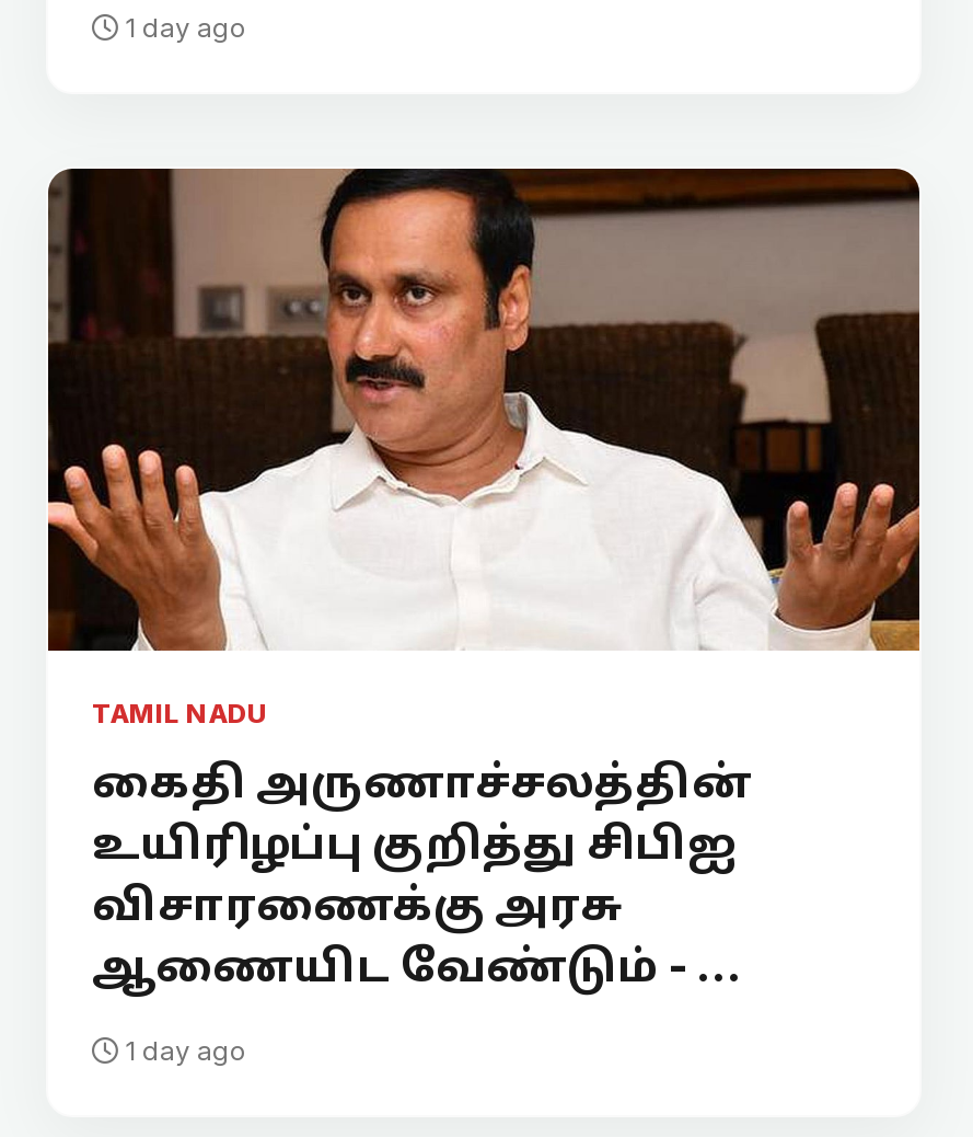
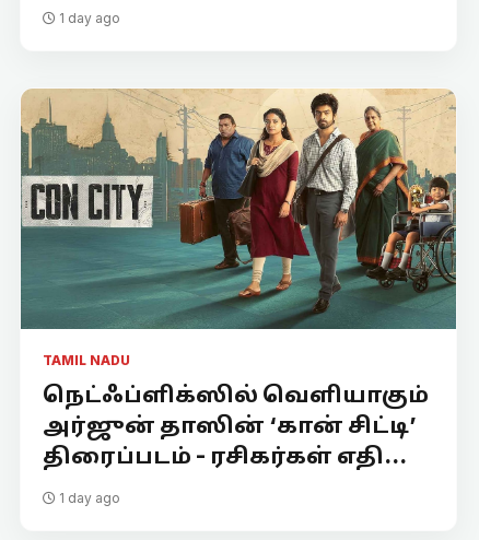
- [image]
+ [image]

- கைதி அருணாச்சலத்தின்
- உயிரிழப்பு குறித்து சிபிஐ
- விசாரணைக்கு அரசு
- ஆணையிட வேண்டும் - ...
+ நெட்ஃப்ளிக்ஸில் வெளியாகும்
+ அர்ஜுன் தாஸின் ‘கான் சிட்டி’
+ திரைப்படம் - ரசிகர்கள் எதி...
